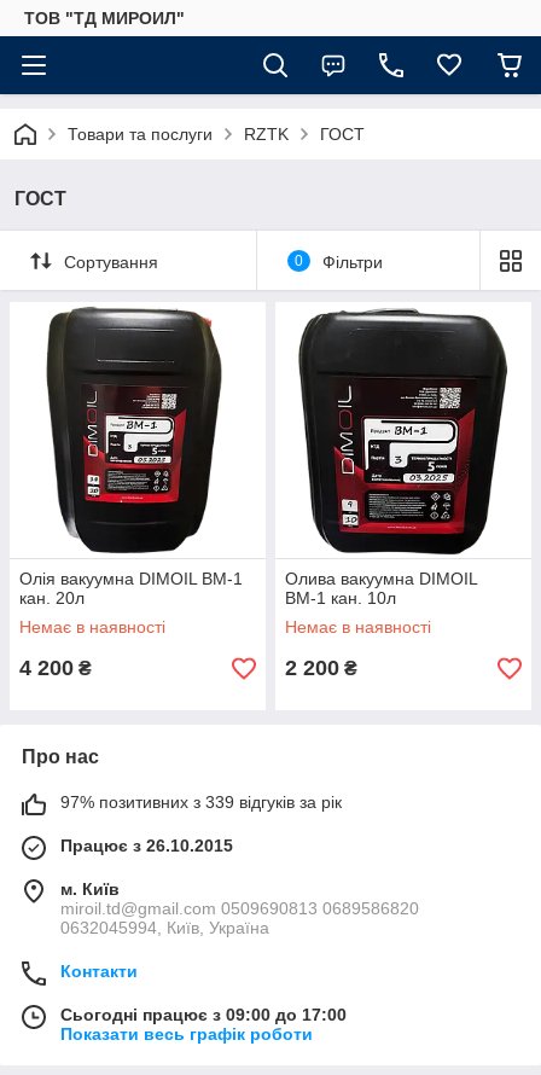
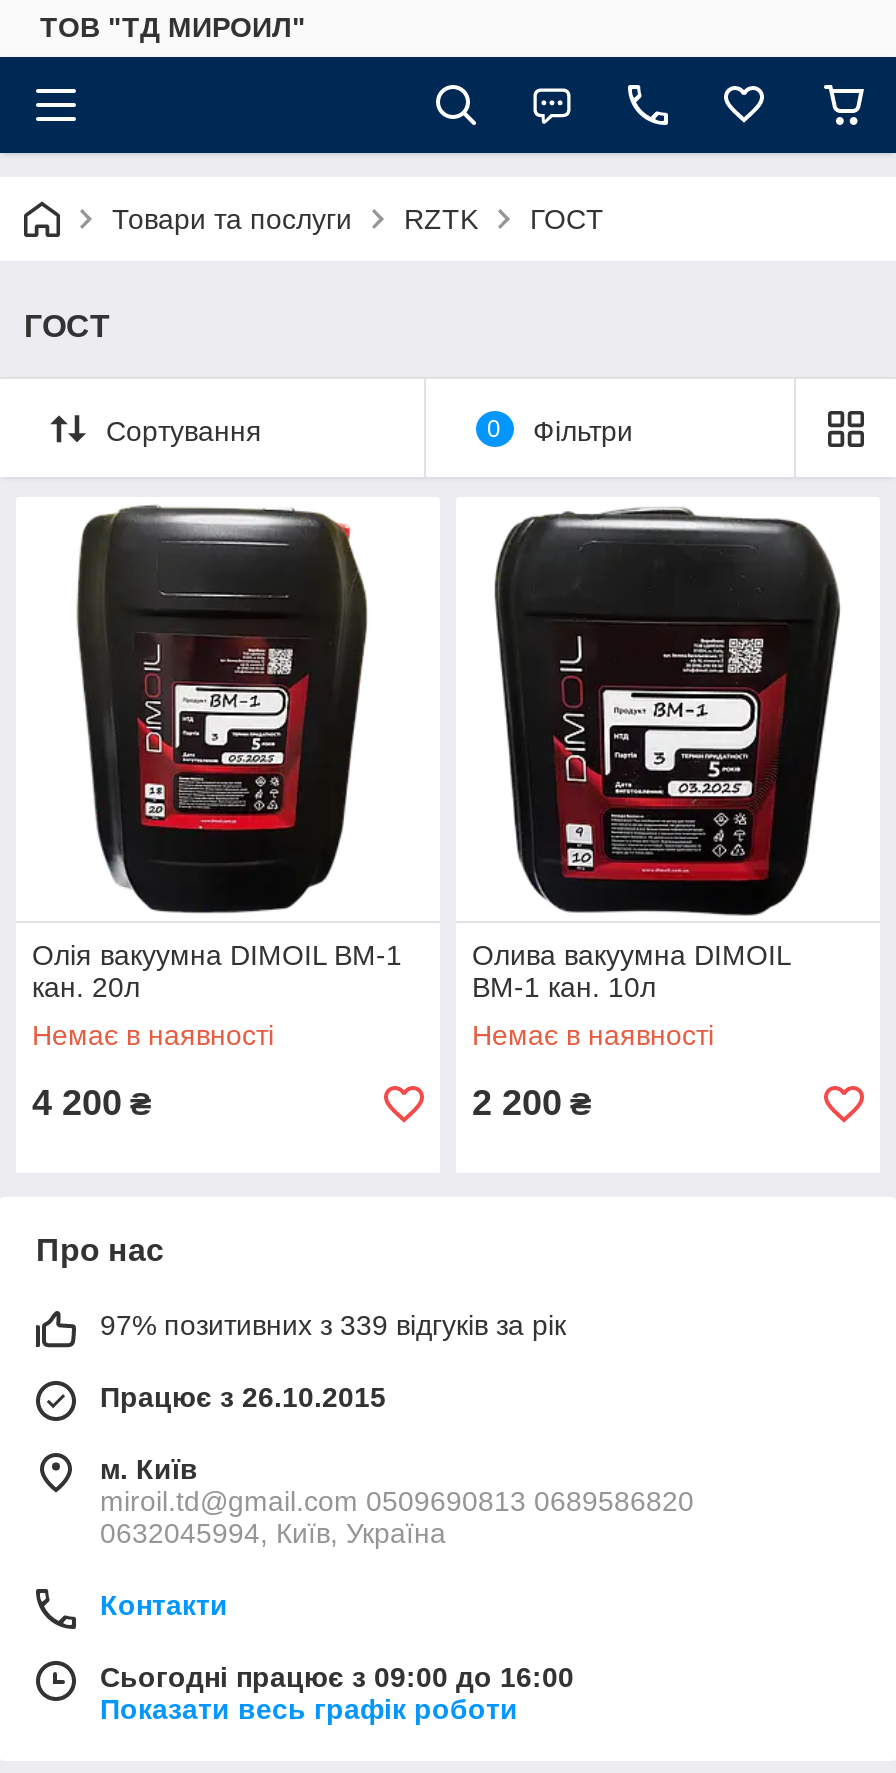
- Сьогодні працює з 09:00 до 17:00
+ Сьогодні працює з 09:00 до 16:00
